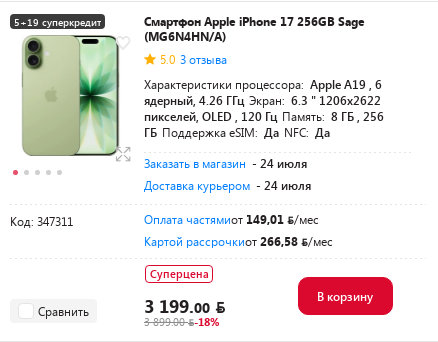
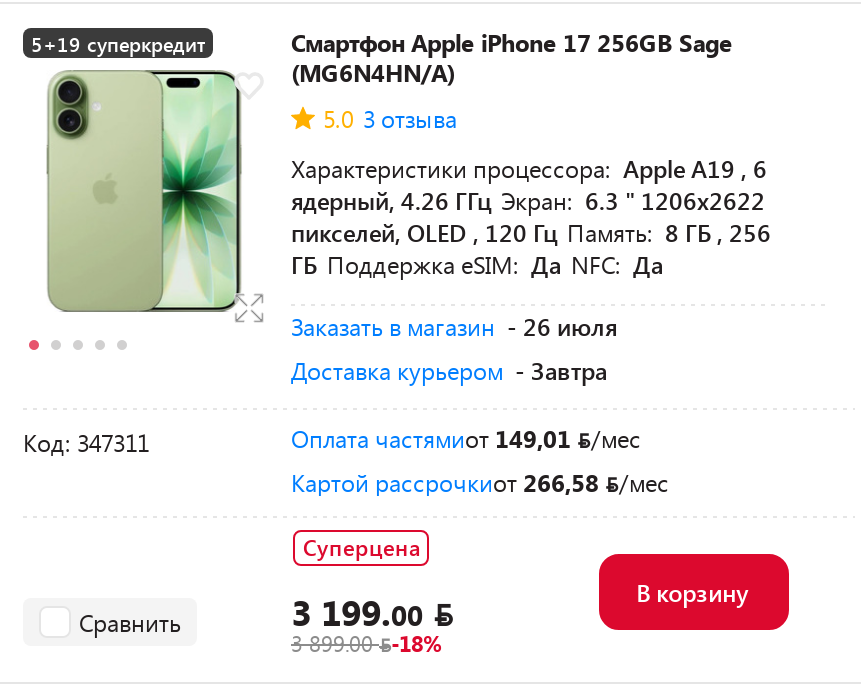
- Заказать в магазин - 24 июля
- Доставка курьером - 24 июля
+ Заказать в магазин - 26 июля
+ Доставка курьером - Завтра
